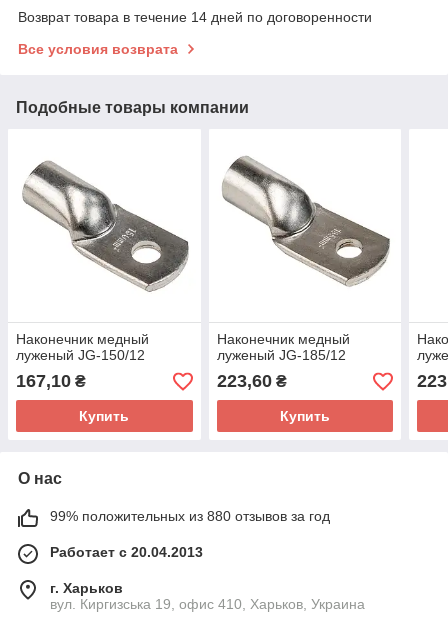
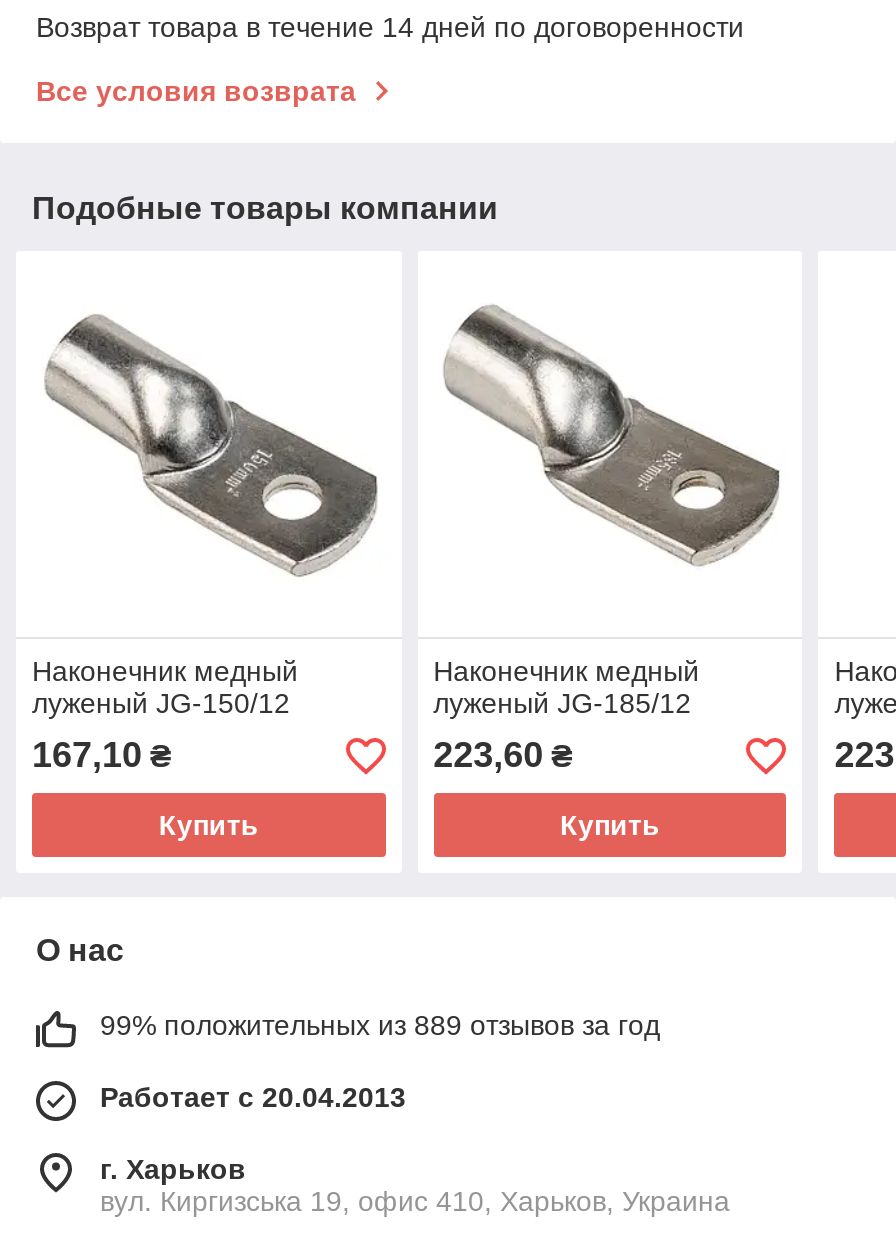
- 99% положительных из 880 отзывов за год
+ 99% положительных из 889 отзывов за год
